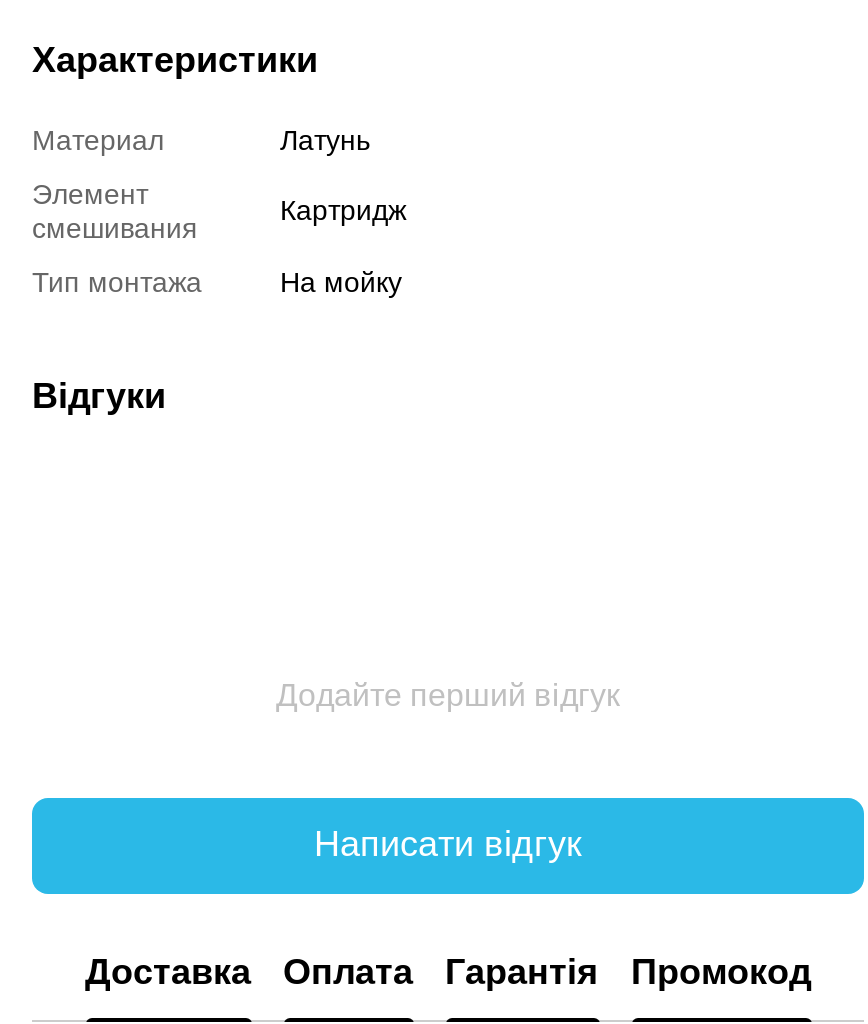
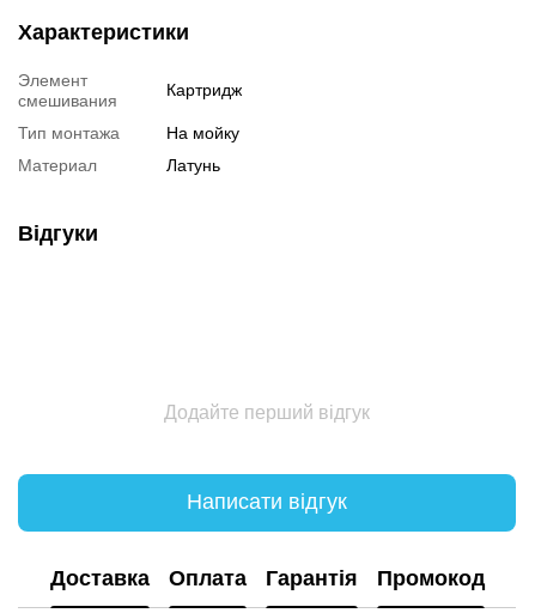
moved down: Материал | Латунь

moved up: Элемент | смешивания | Картридж | Тип монтажа | На мойку
